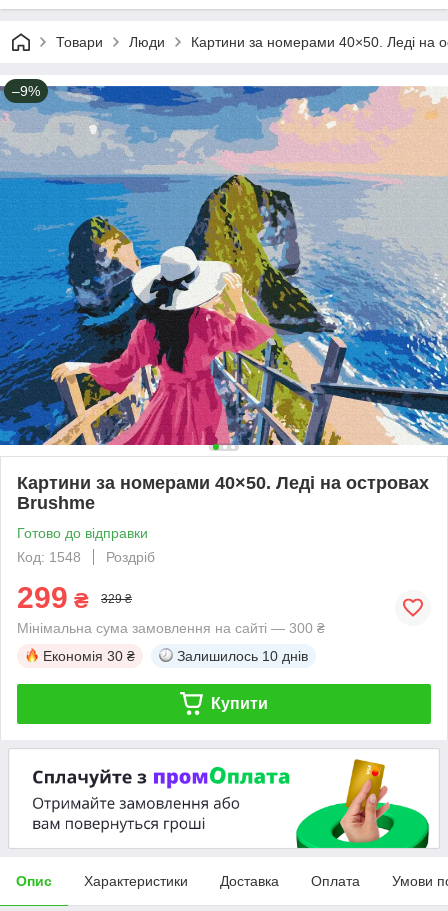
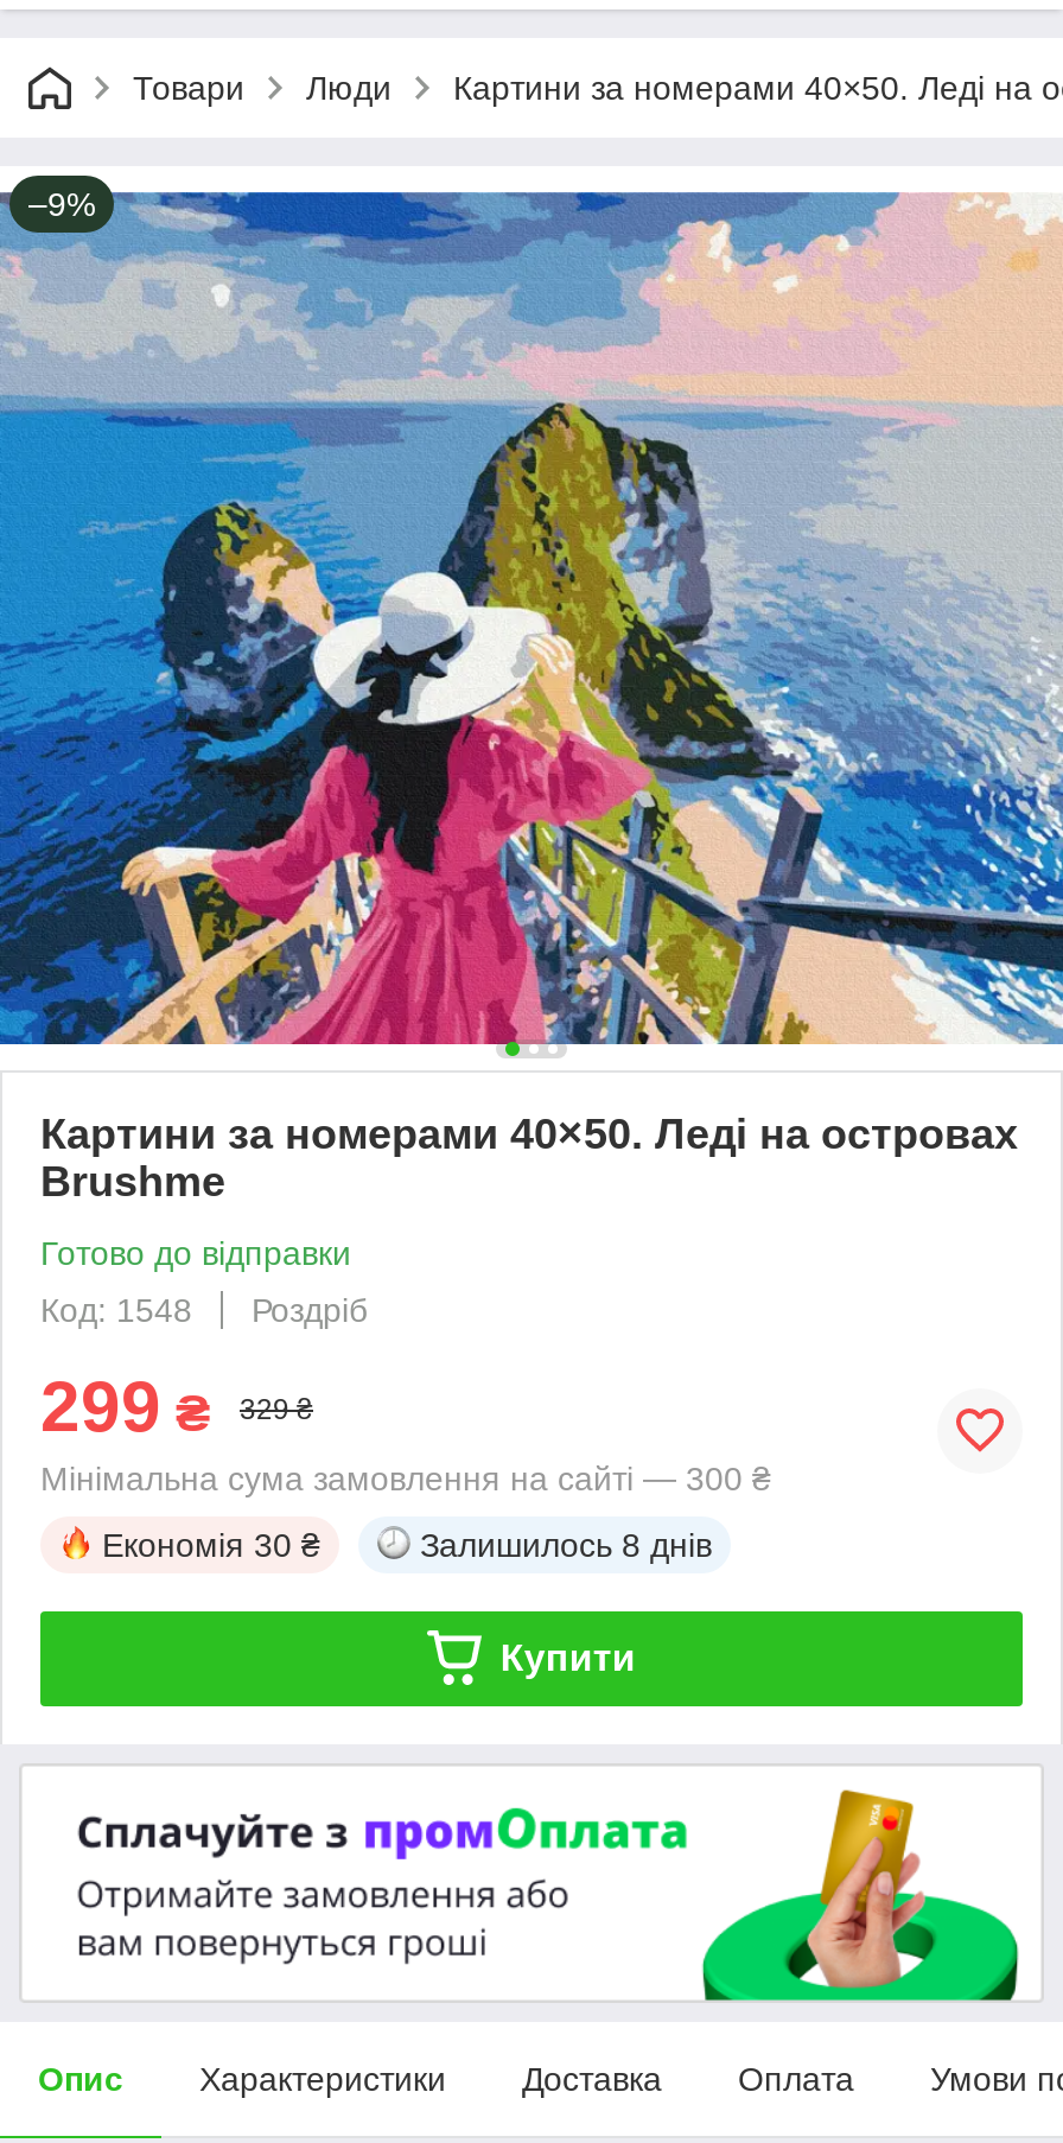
- Залишилось 10 днів
+ Залишилось 8 днів
